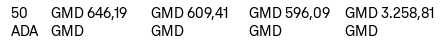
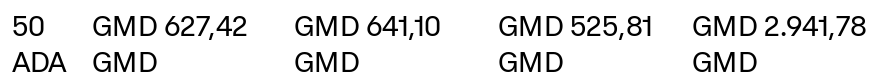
- GMD 646,19
+ GMD 627,42

- GMD 609,41
+ GMD 641,10

- GMD 596,09
+ GMD 525,81

- GMD 3.258,81
+ GMD 2.941,78
